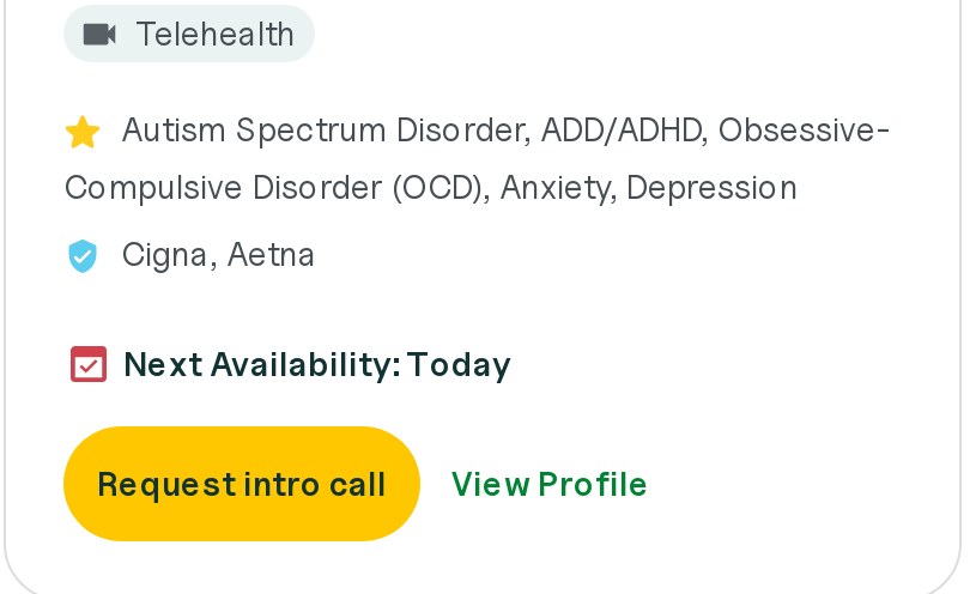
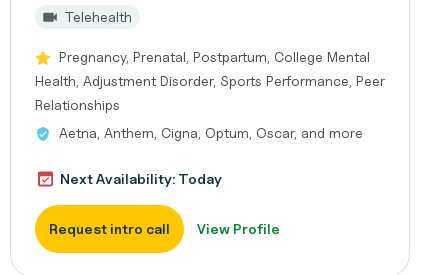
- Autism Spectrum Disorder, ADD/ADHD, Obsessive-
- Compulsive Disorder (OCD), Anxiety, Depression
+ Pregnancy, Prenatal, Postpartum, College Mental
+ Health, Adjustment Disorder, Sports Performance, Peer
+ Relationships

- Cigna, Aetna
+ Aetna, Anthem, Cigna, Optum, Oscar, and more
